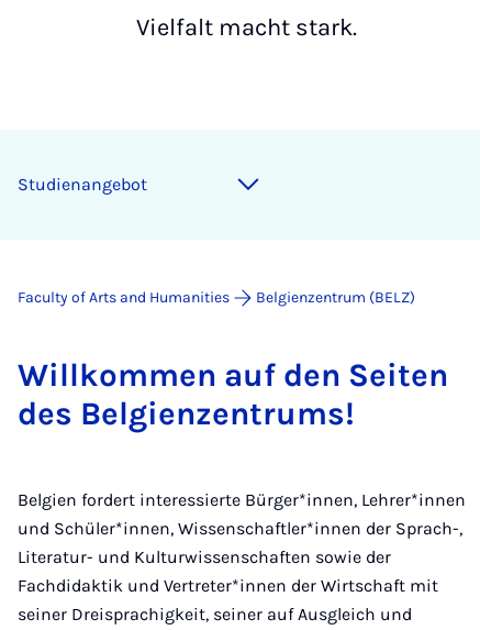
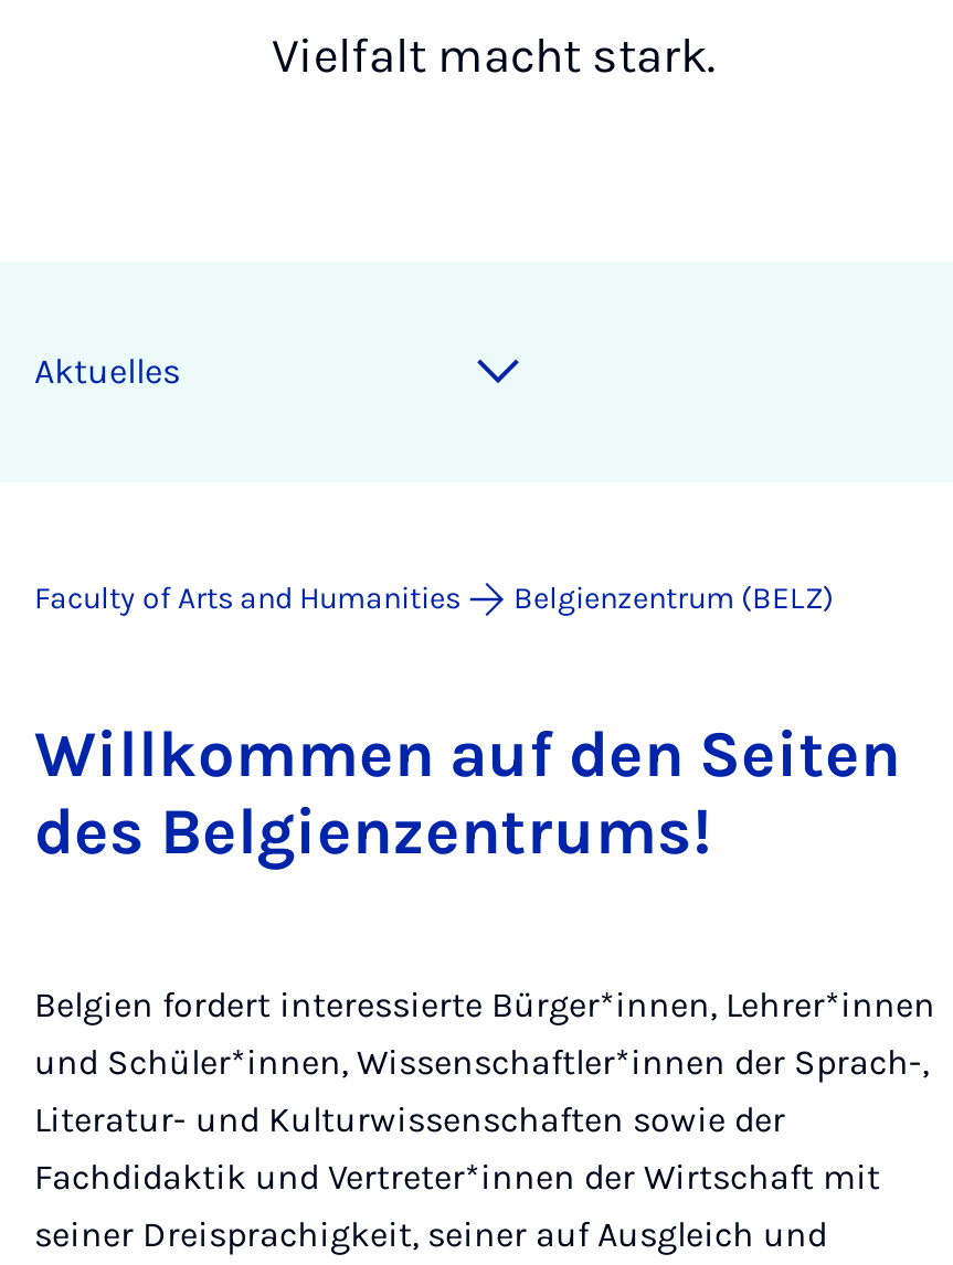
- Studienangebot
+ Aktuelles
